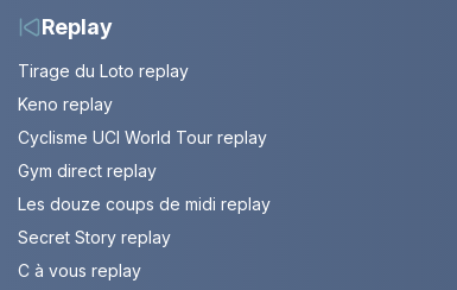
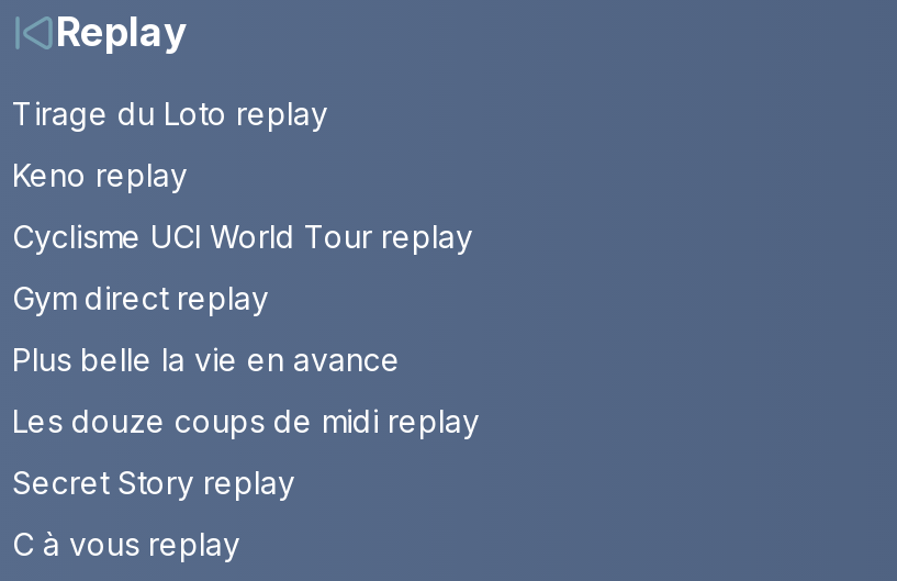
+ Plus belle la vie en avance
